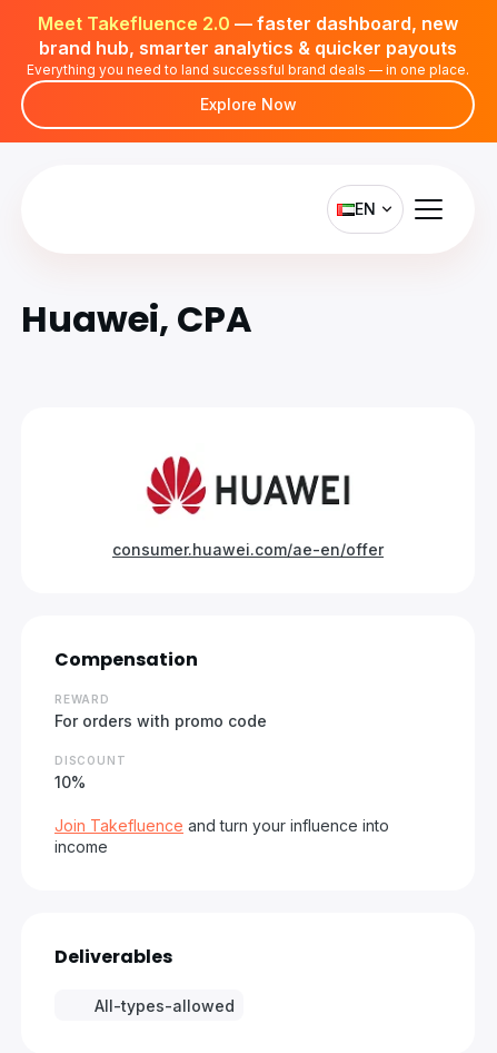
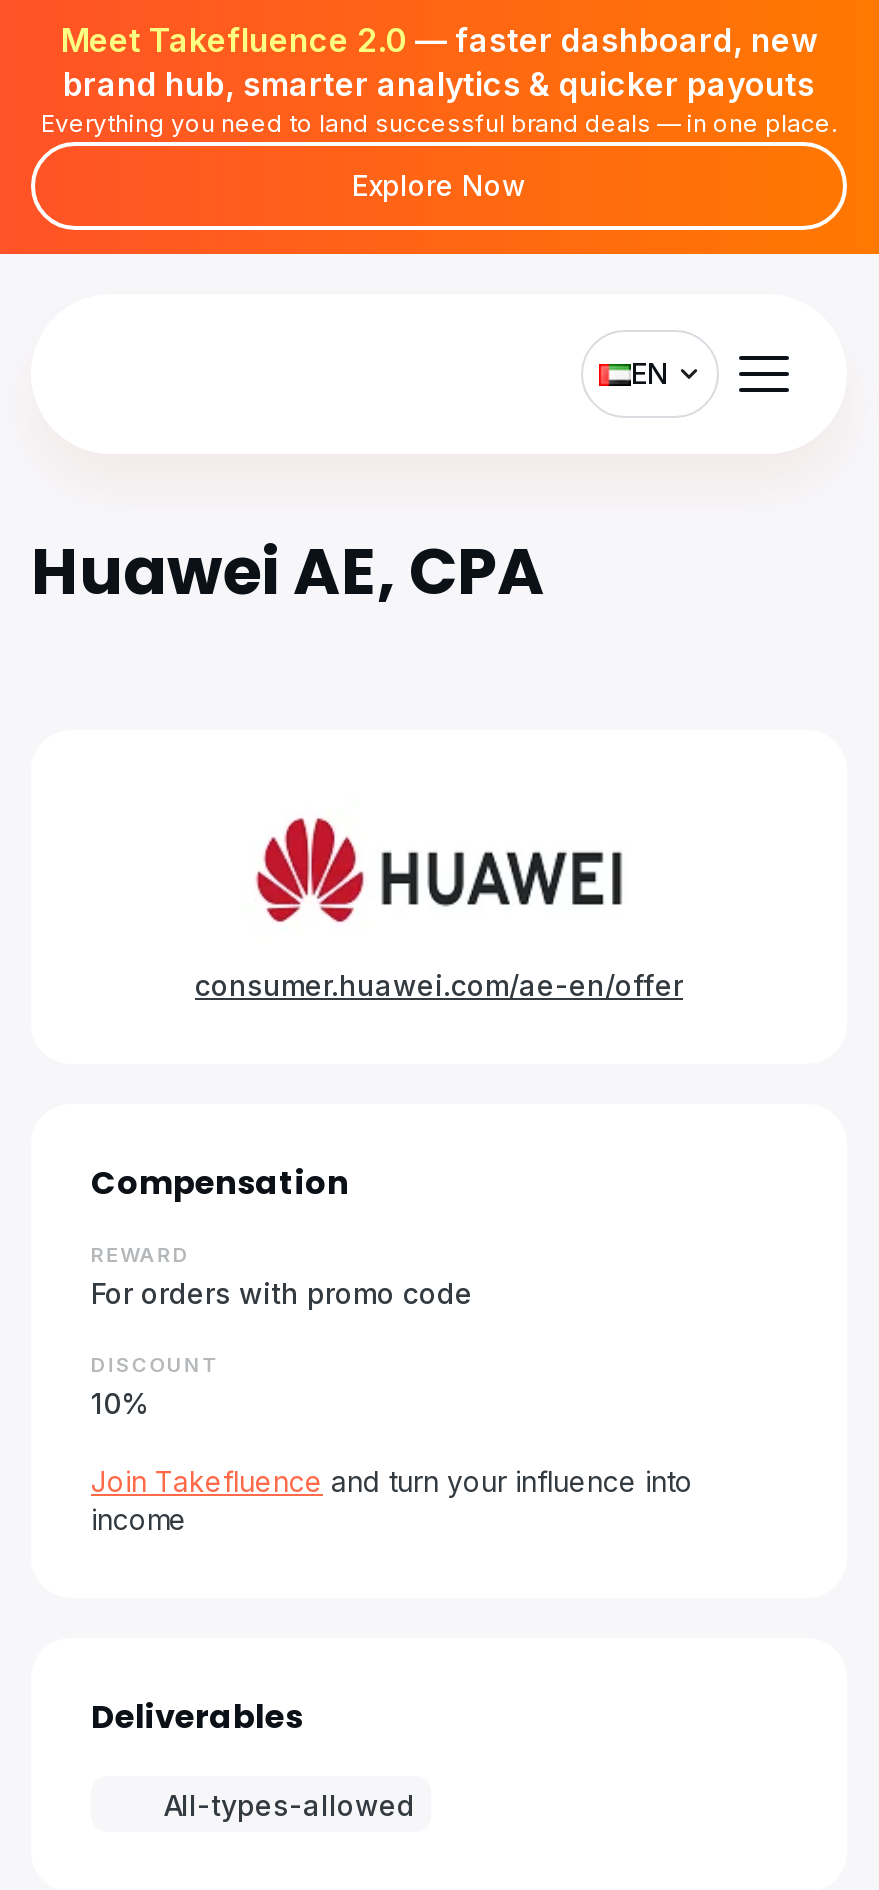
- Huawei, CPA
+ Huawei AE, CPA
